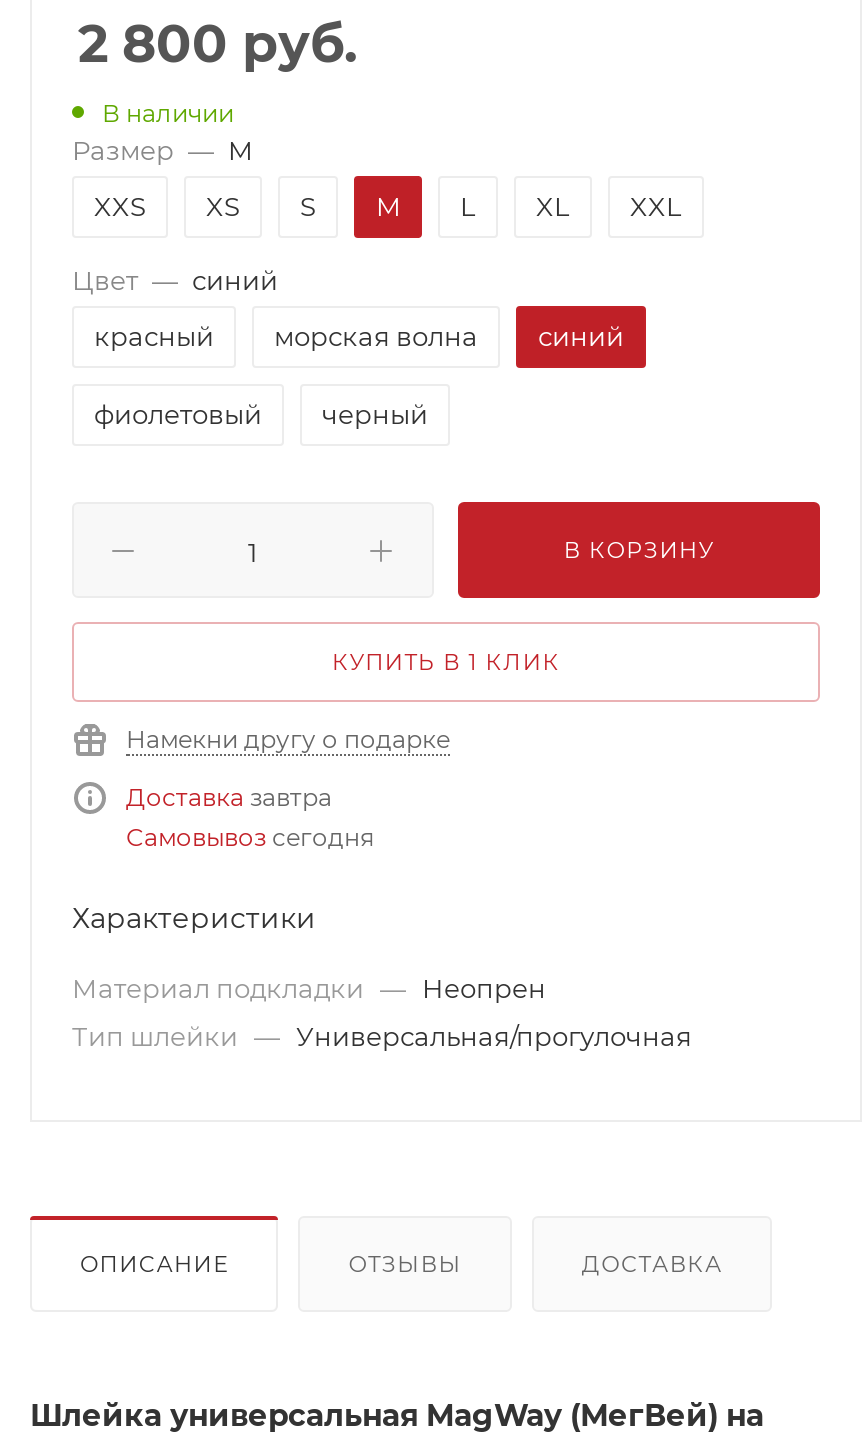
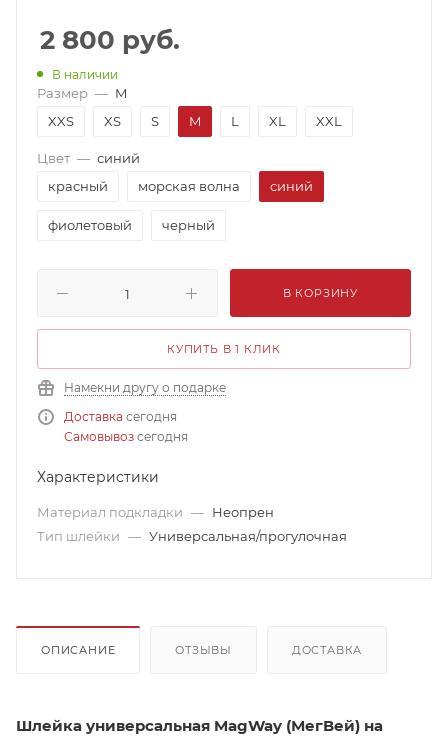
- Доставка завтра
+ Доставка сегодня
